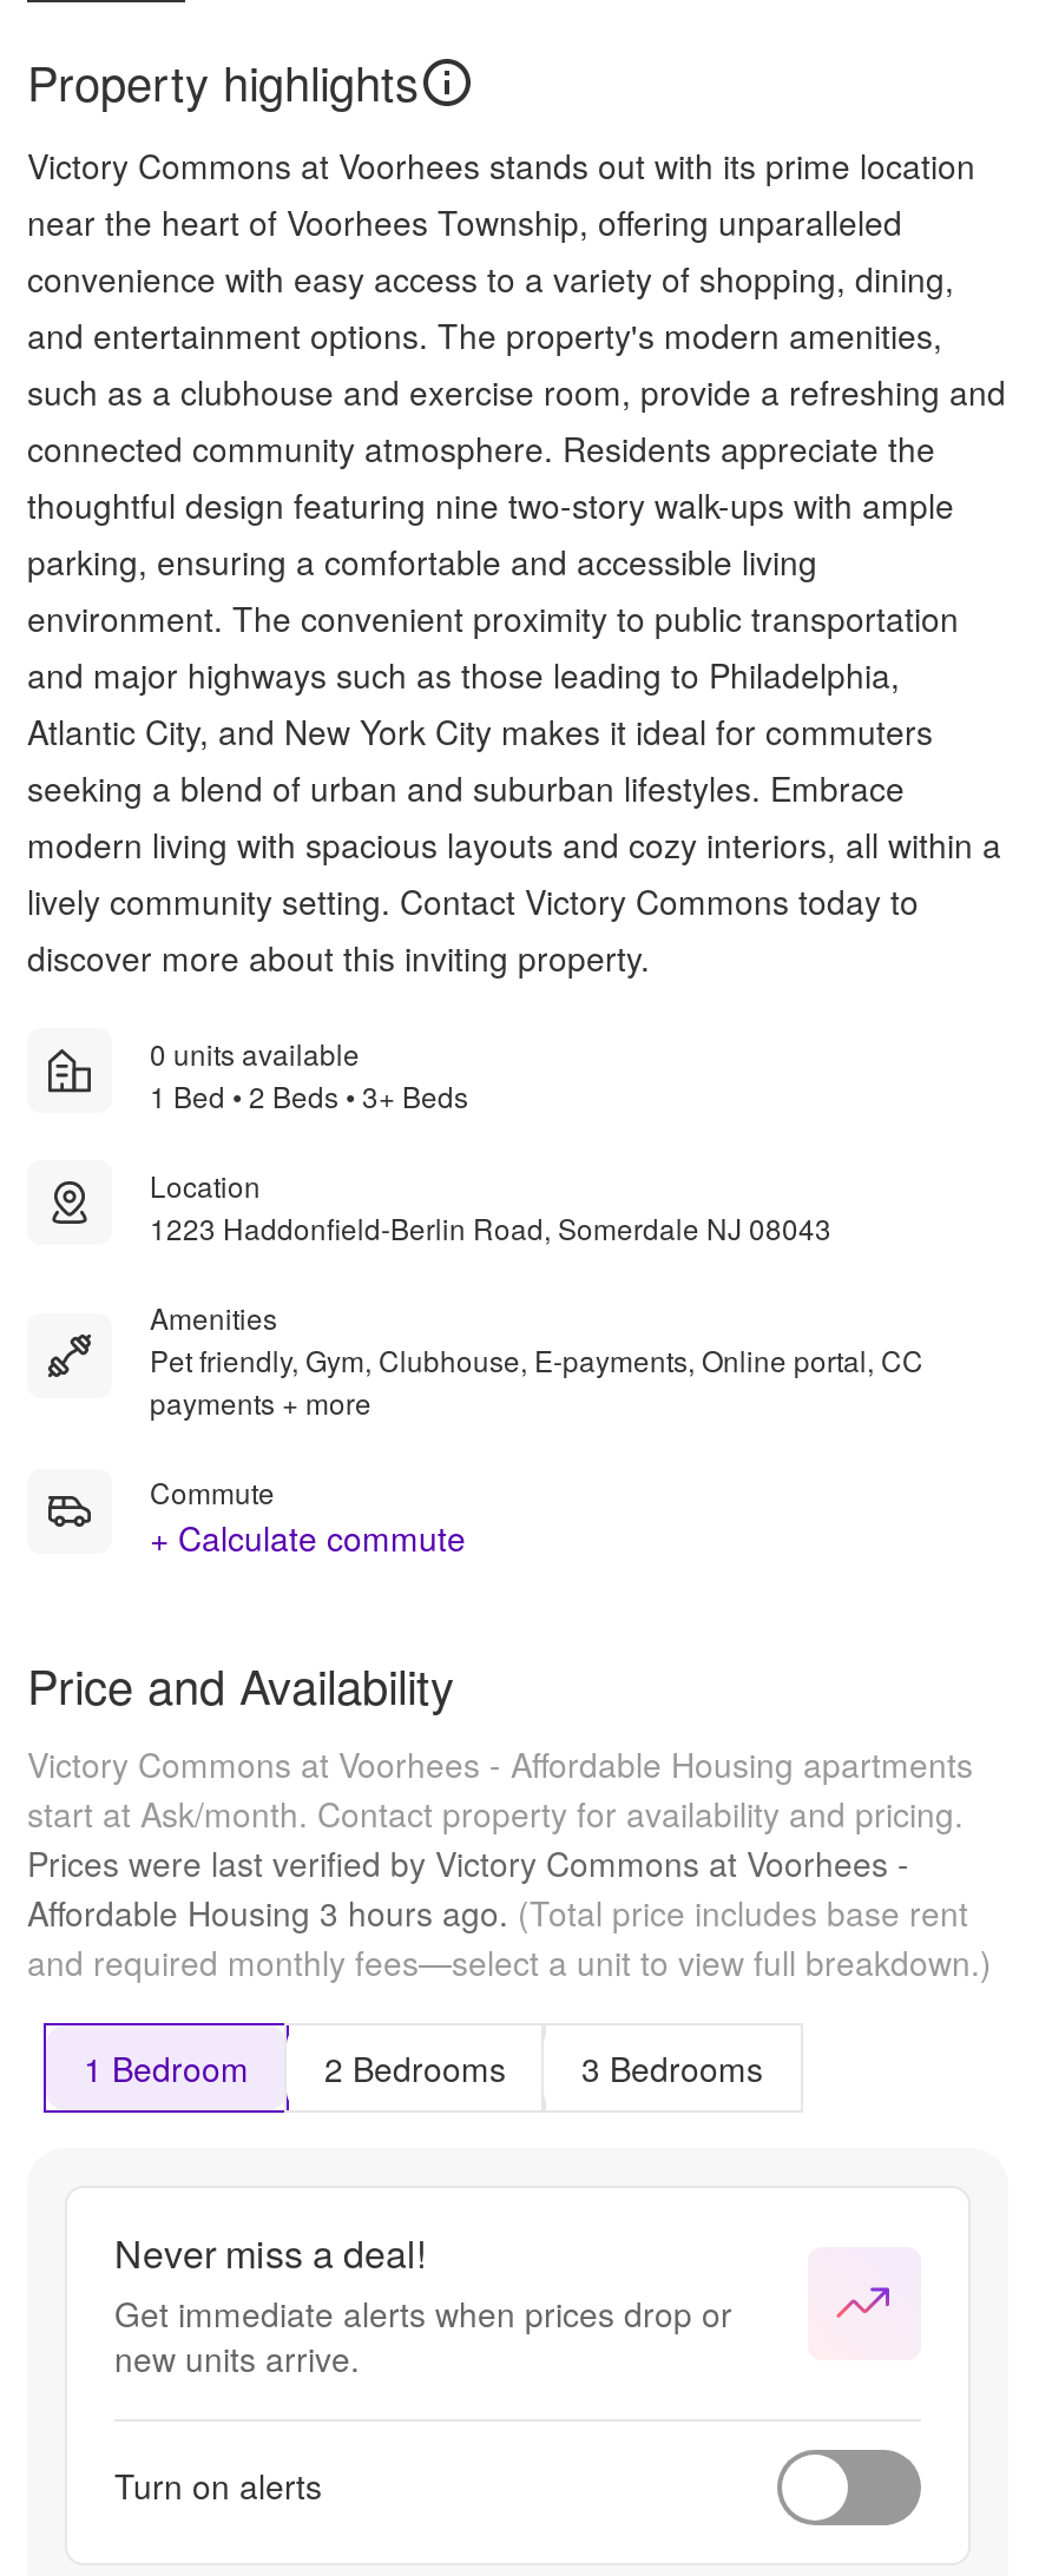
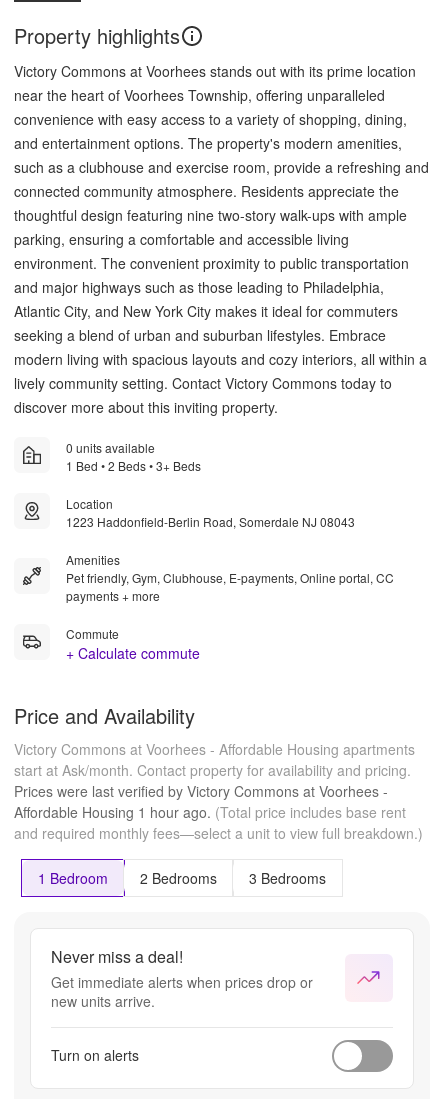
- Affordable Housing 3 hours ago. (Total price includes base rent
+ Affordable Housing 1 hour ago. (Total price includes base rent
